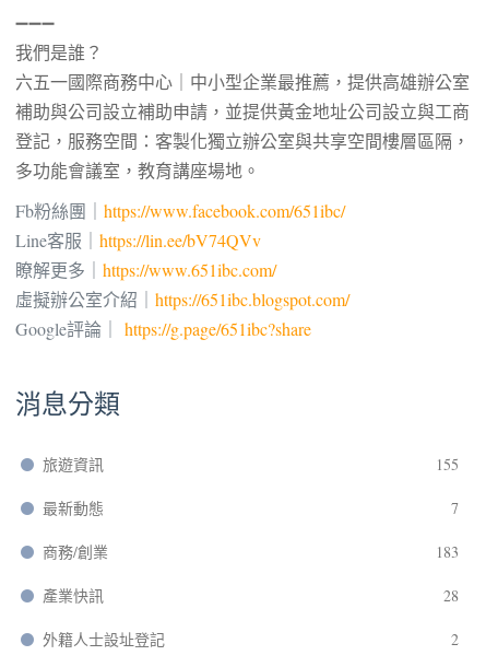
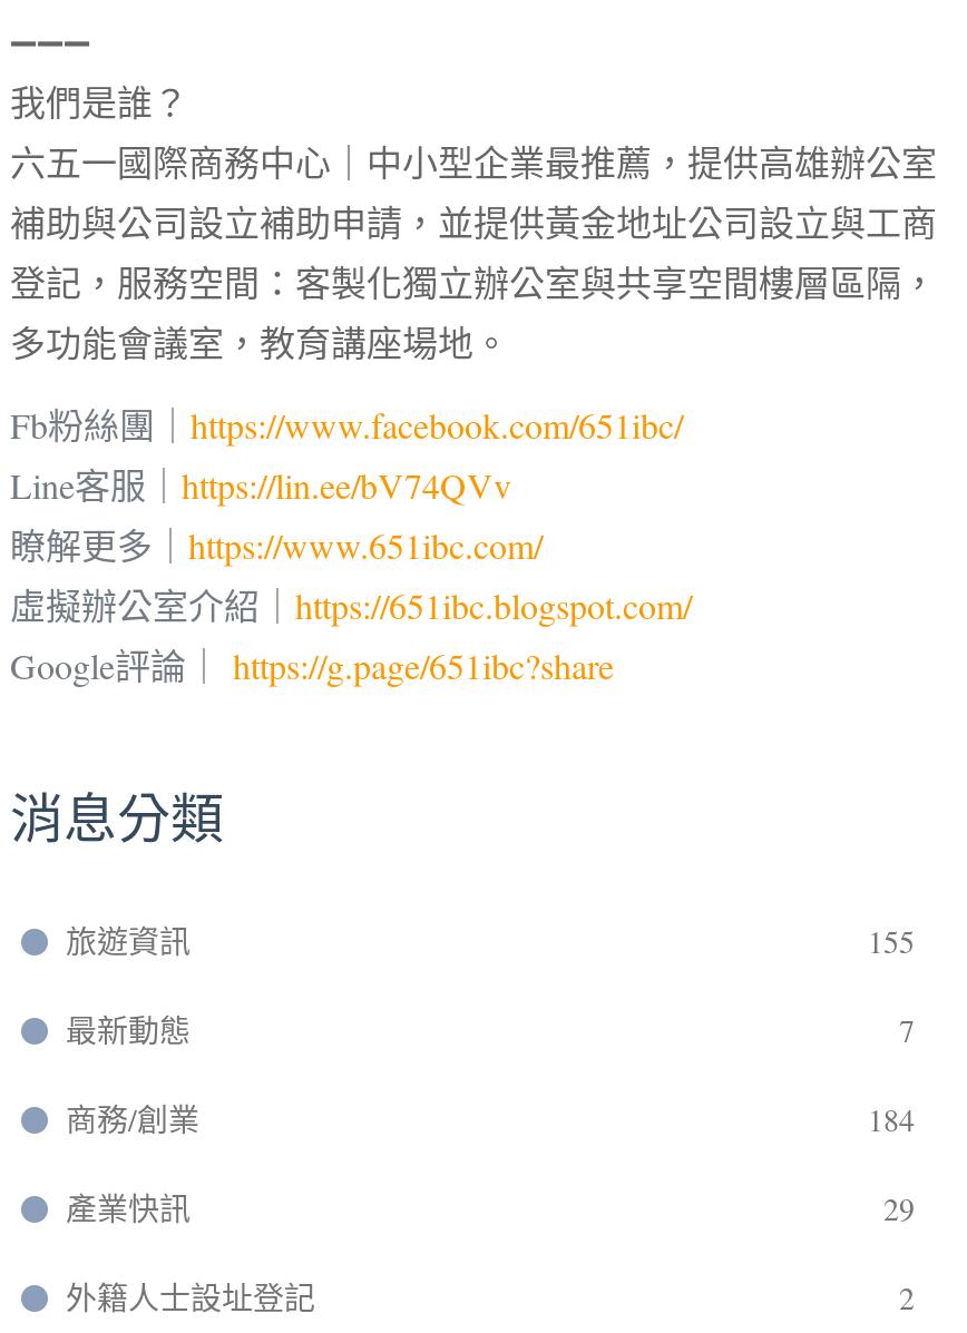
- 183
+ 184

- 28
+ 29
